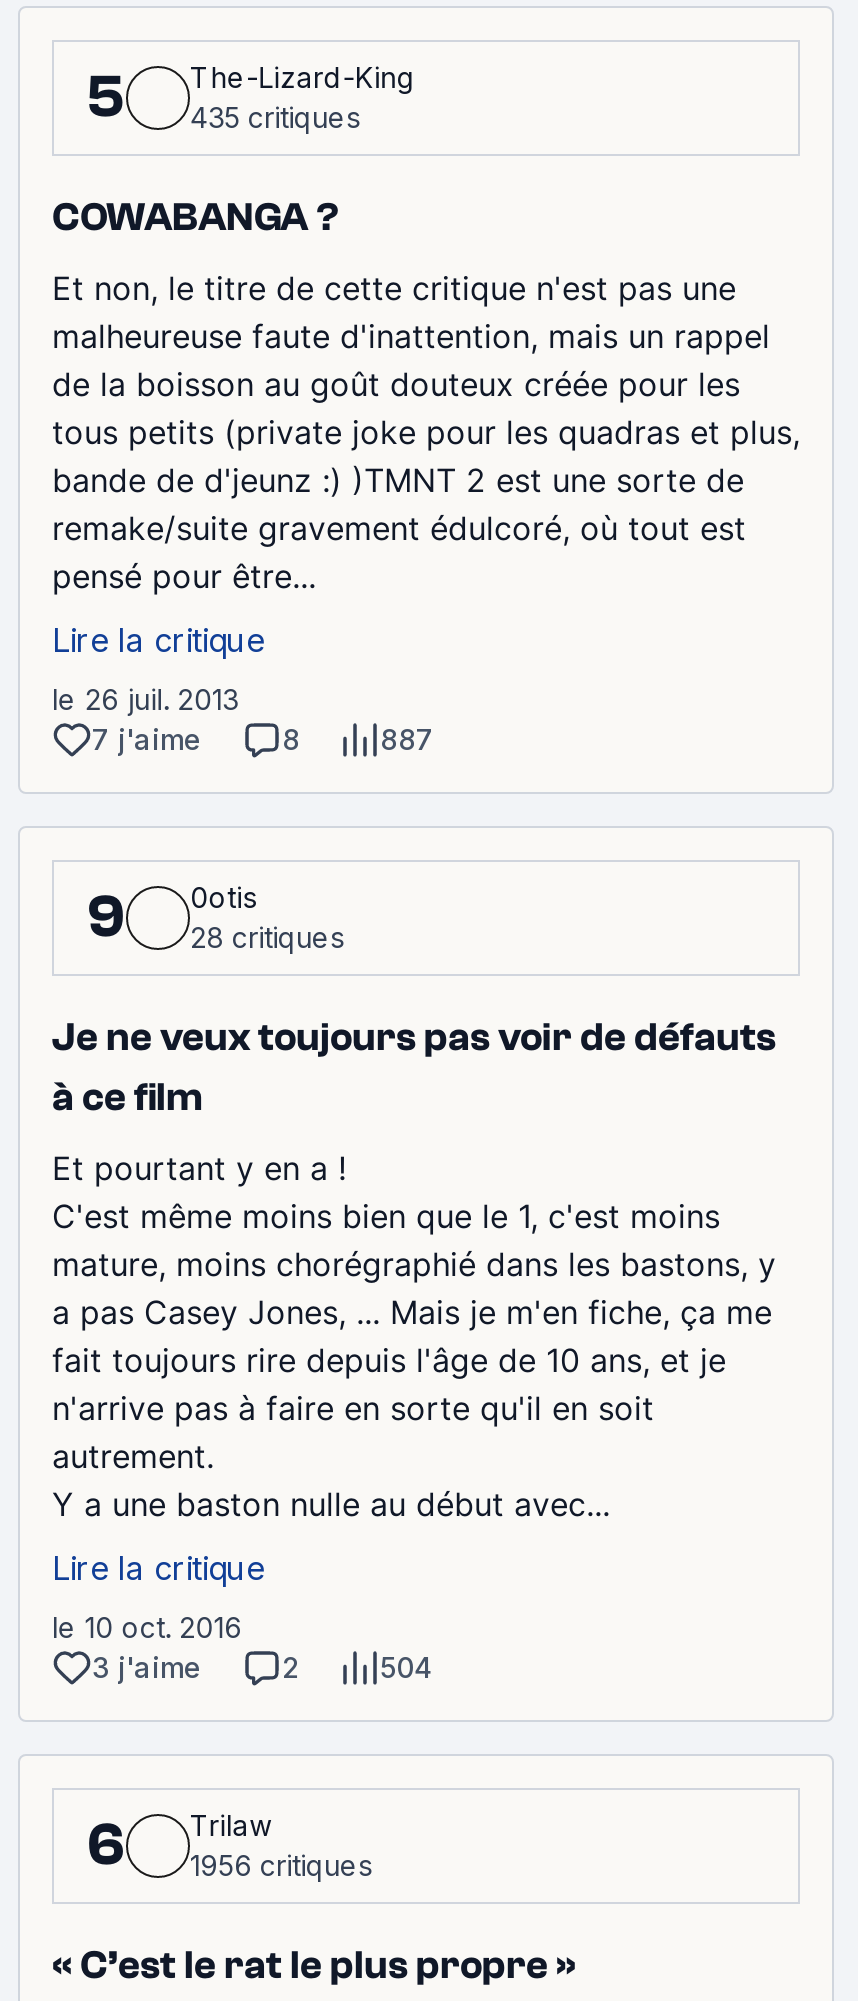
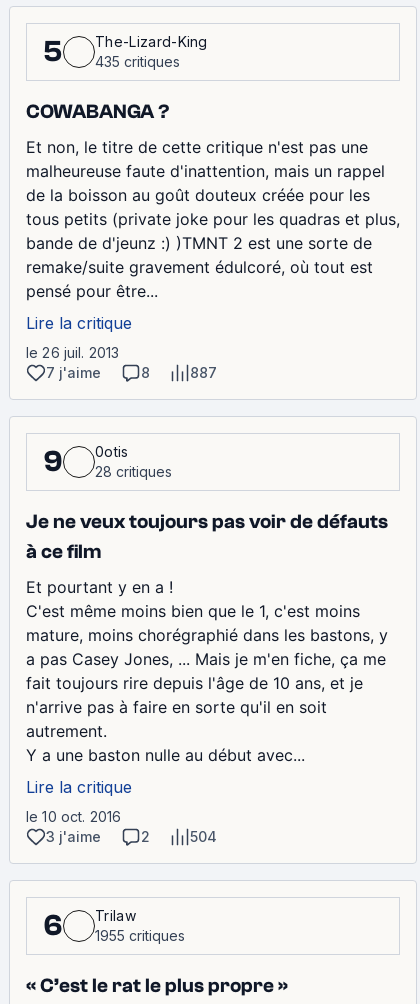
- 6 1956 critiques Trilaw
+ 6 1955 critiques Trilaw
